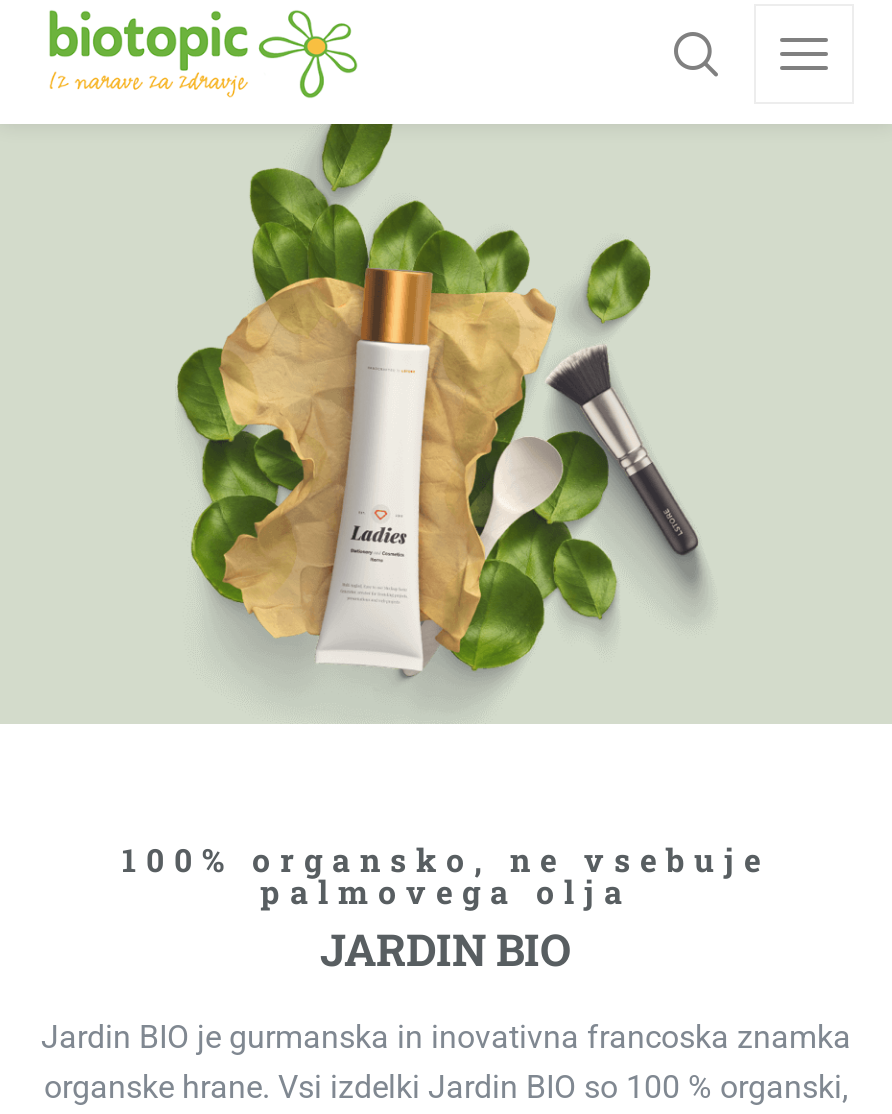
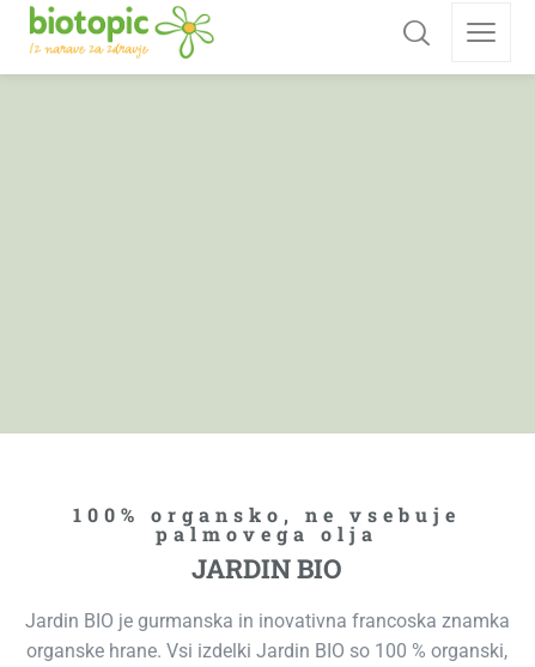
- [image]
